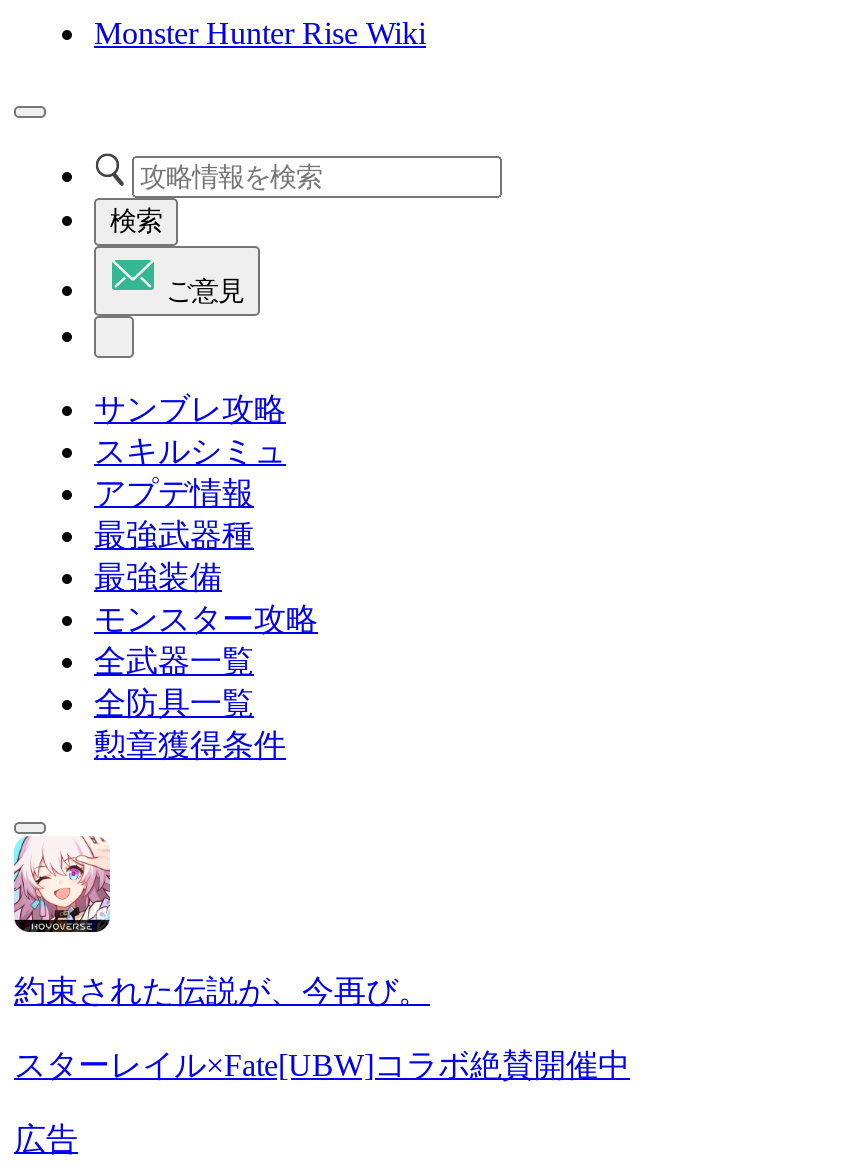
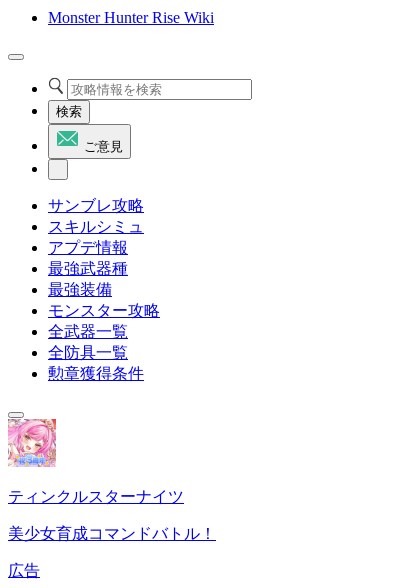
- [image]
- 約束された伝説が、今再び。
+ [image]
+ ティンクルスターナイツ

- スターレイル×Fate[UBW]コラボ絶賛開催中
+ 美少女育成コマンドバトル！
